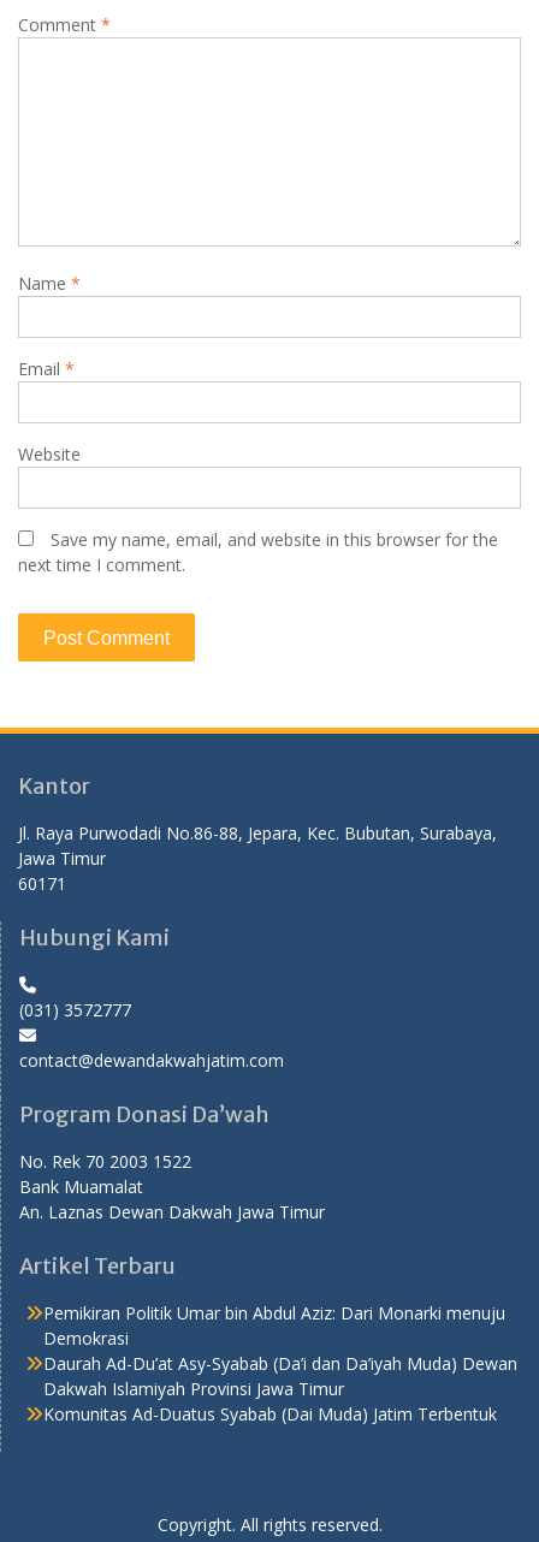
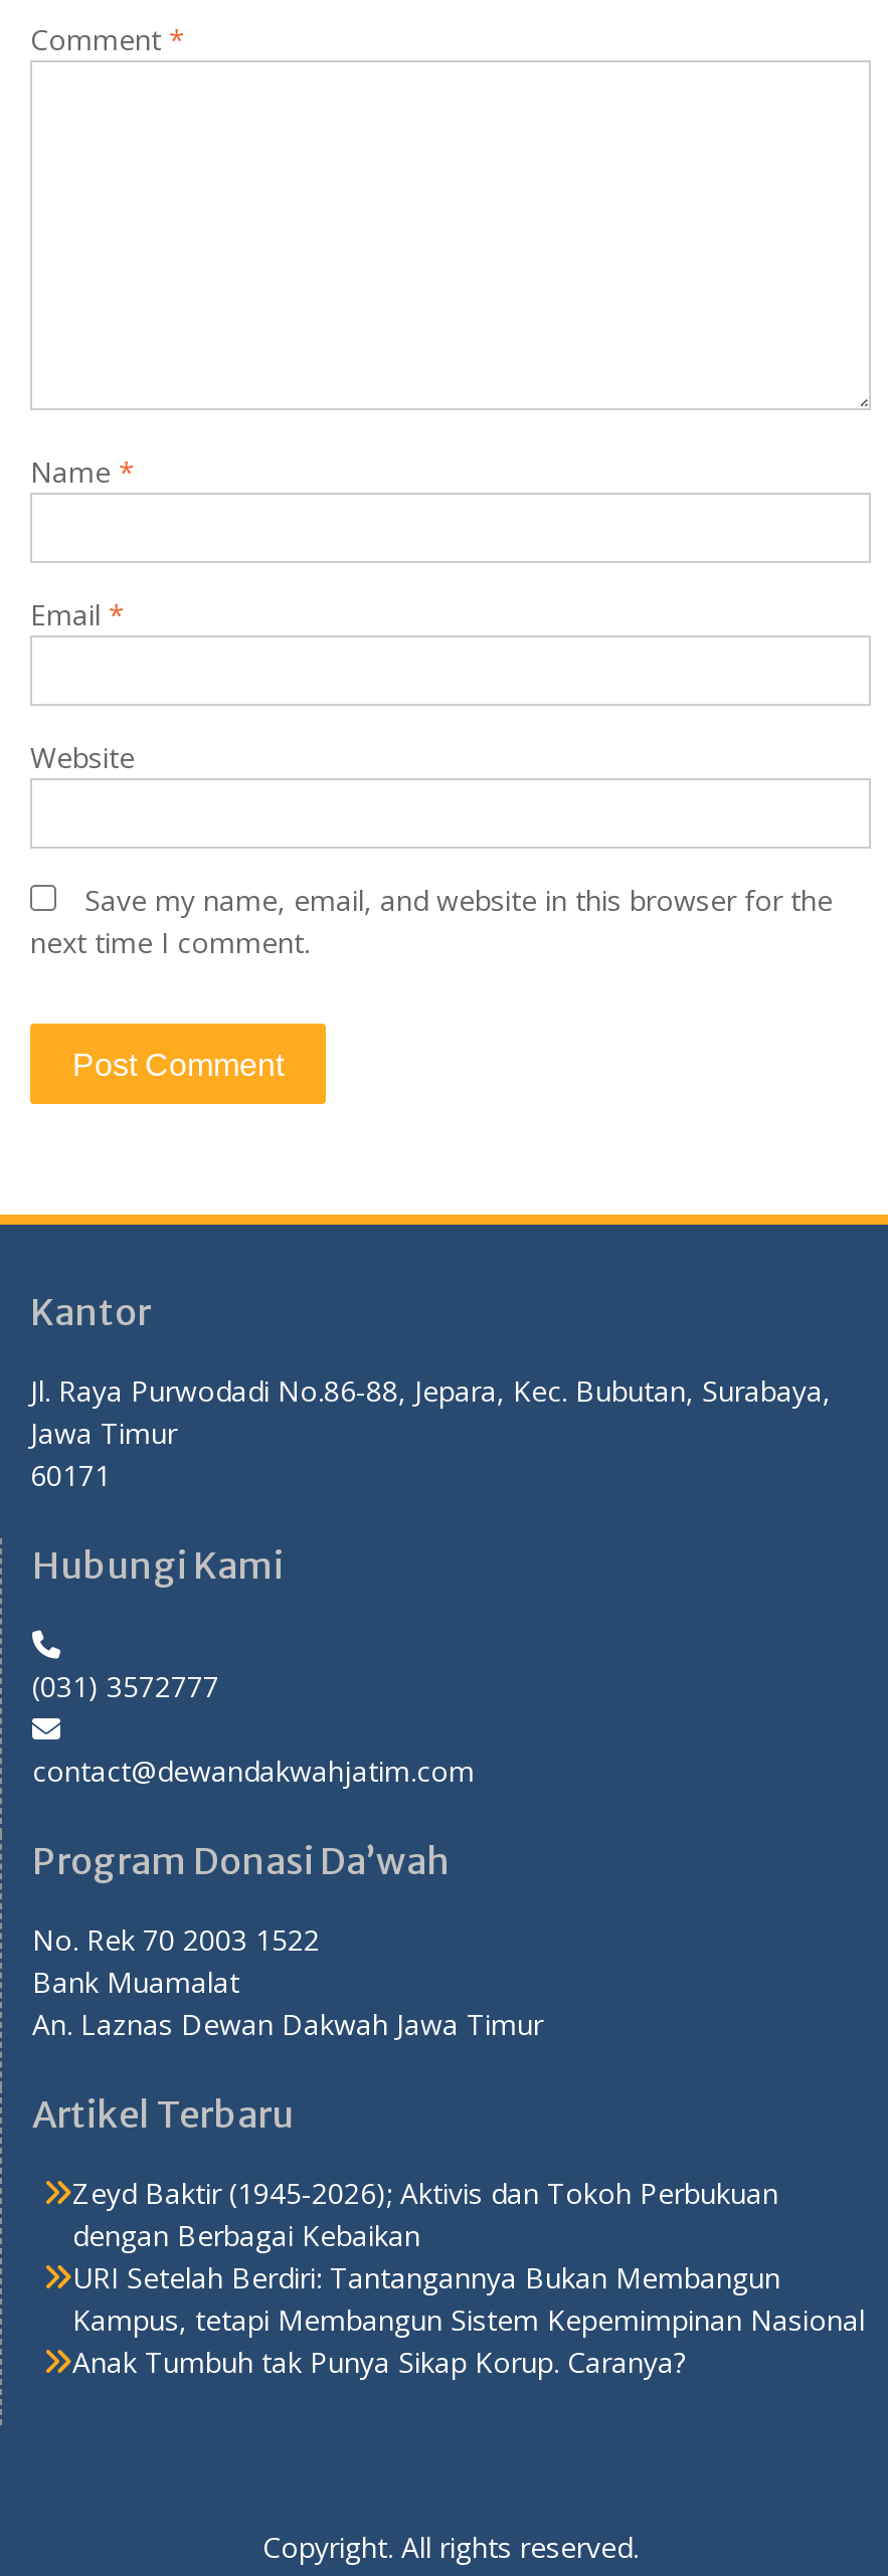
- Pemikiran Politik Umar bin Abdul Aziz: Dari Monarki menuju
- Demokrasi
- Daurah Ad-Du’at Asy-Syabab (Da’i dan Da’iyah Muda) Dewan
- Dakwah Islamiyah Provinsi Jawa Timur
- Komunitas Ad-Duatus Syabab (Dai Muda) Jatim Terbentuk
+ Zeyd Baktir (1945-2026); Aktivis dan Tokoh Perbukuan
+ dengan Berbagai Kebaikan
+ URI Setelah Berdiri: Tantangannya Bukan Membangun
+ Kampus, tetapi Membangun Sistem Kepemimpinan Nasional
+ Anak Tumbuh tak Punya Sikap Korup. Caranya?
